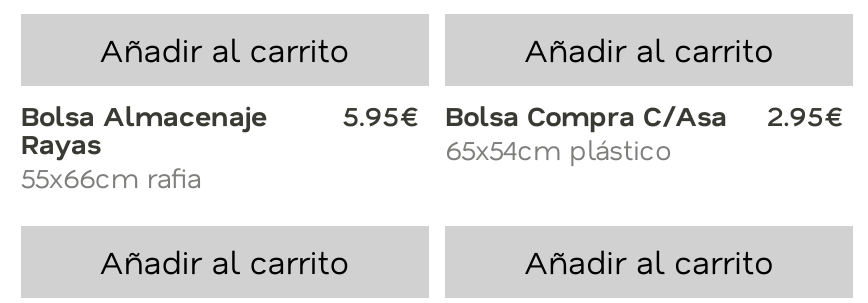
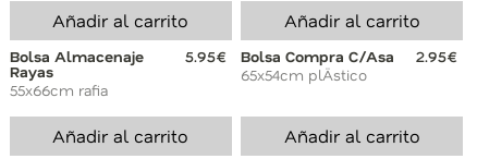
- 65x54cm plástico
+ 65x54cm plÄstico
